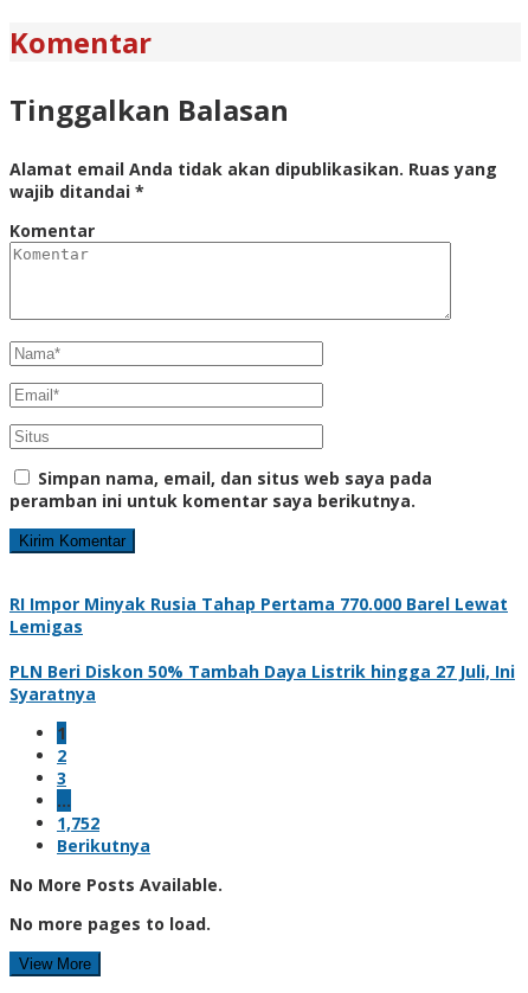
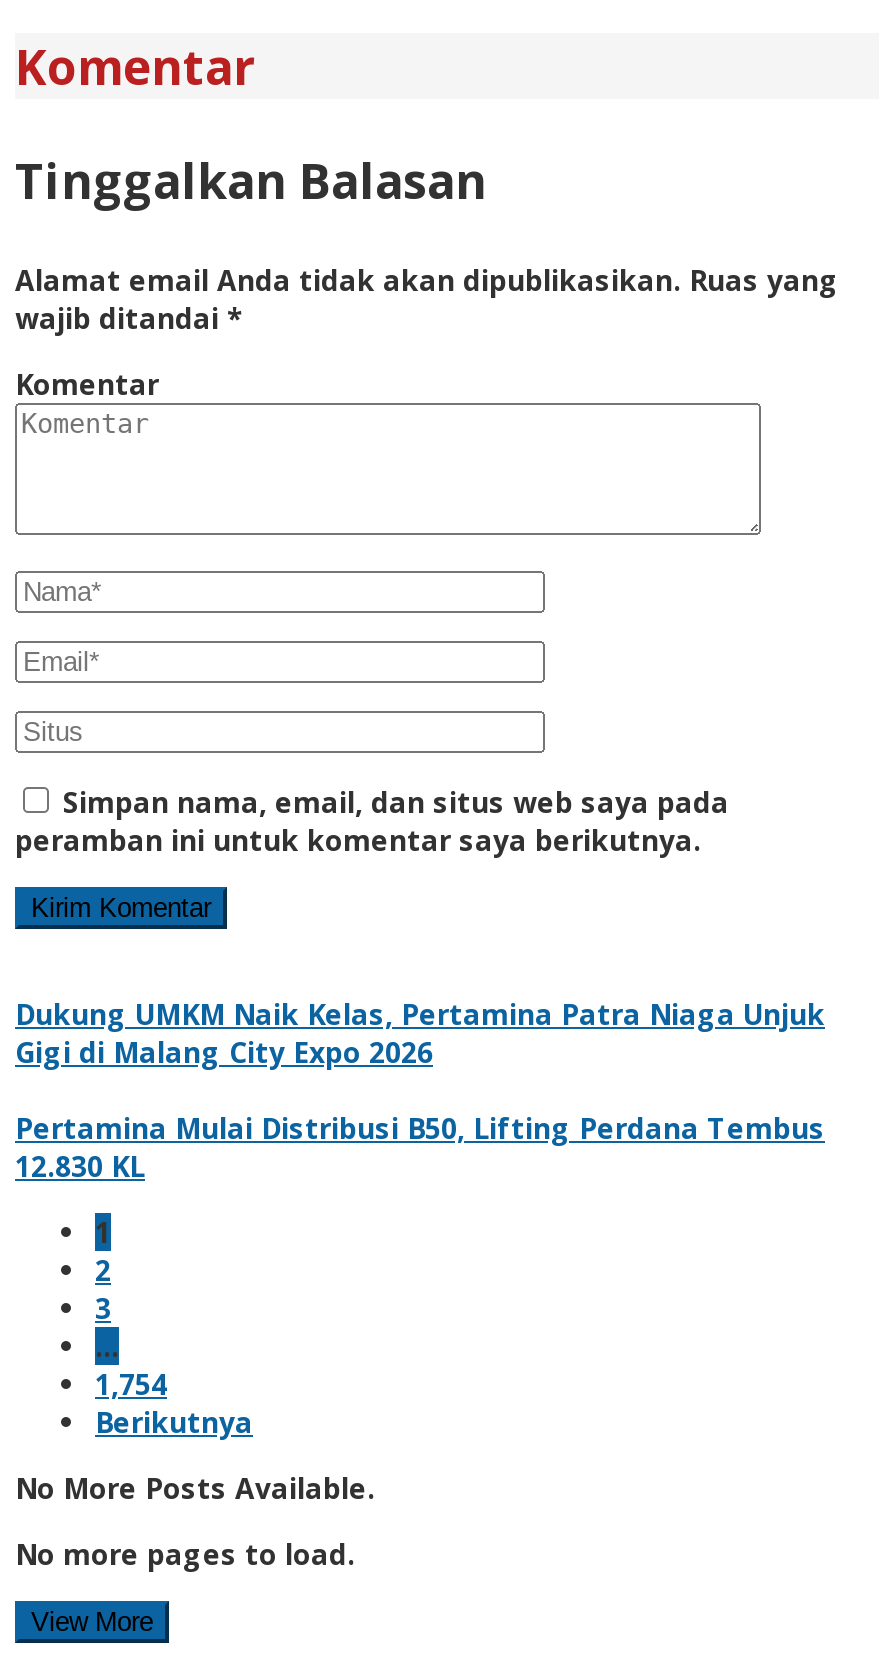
- RI Impor Minyak Rusia Tahap Pertama 770.000 Barel Lewat
- Lemigas
+ Dukung UMKM Naik Kelas, Pertamina Patra Niaga Unjuk
+ Gigi di Malang City Expo 2026

- PLN Beri Diskon 50% Tambah Daya Listrik hingga 27 Juli, Ini
- Syaratnya
+ Pertamina Mulai Distribusi B50, Lifting Perdana Tembus
+ 12.830 KL

- 1,752
+ 1,754
